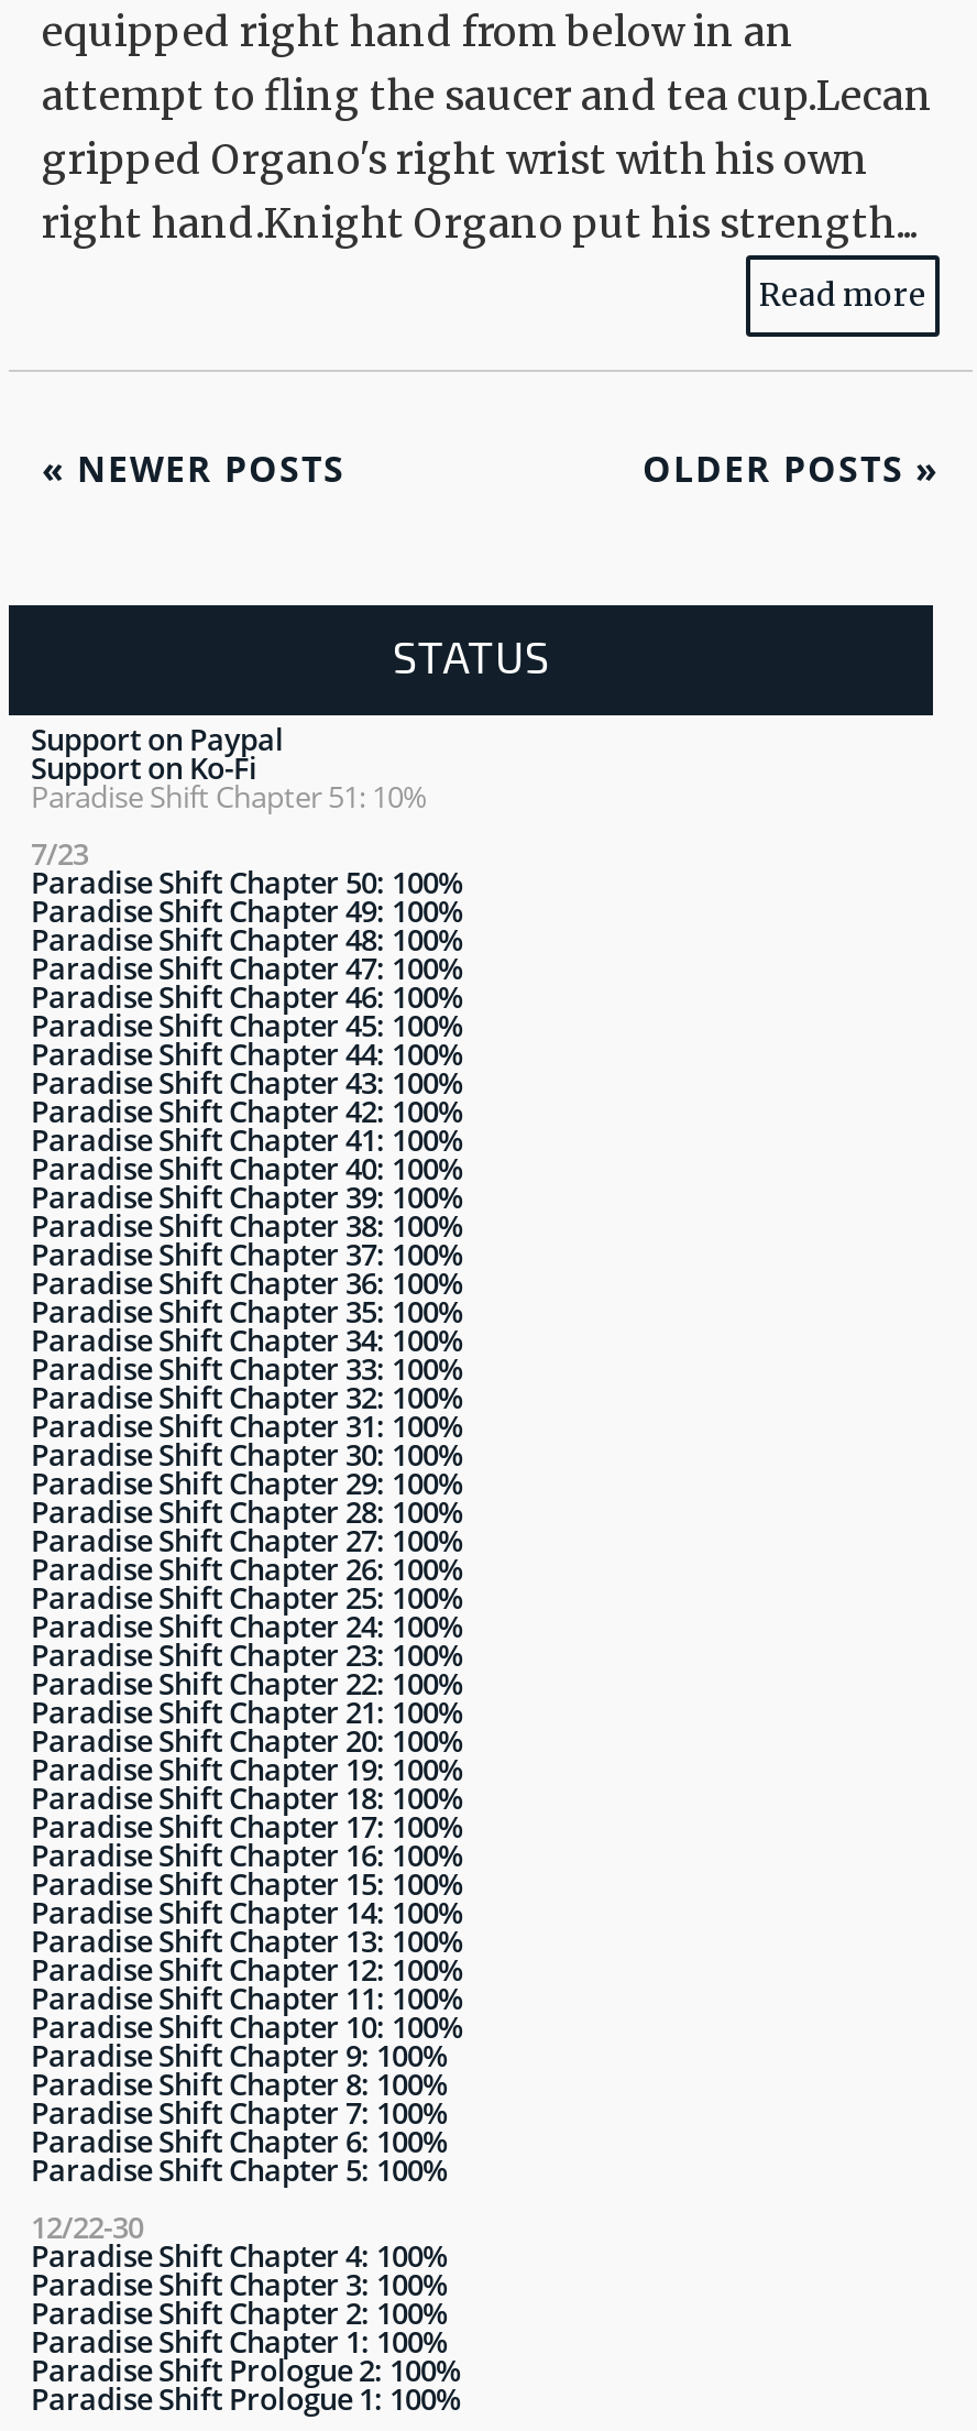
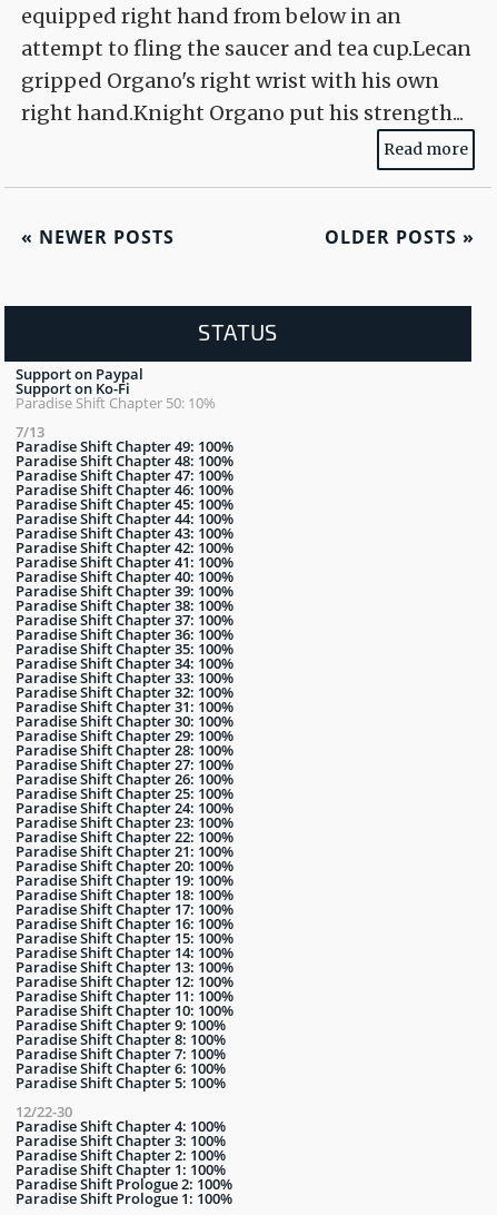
- Paradise Shift Chapter 51: 10%
- 7/23
- Paradise Shift Chapter 50: 100%
+ Paradise Shift Chapter 50: 10%
+ 7/13
